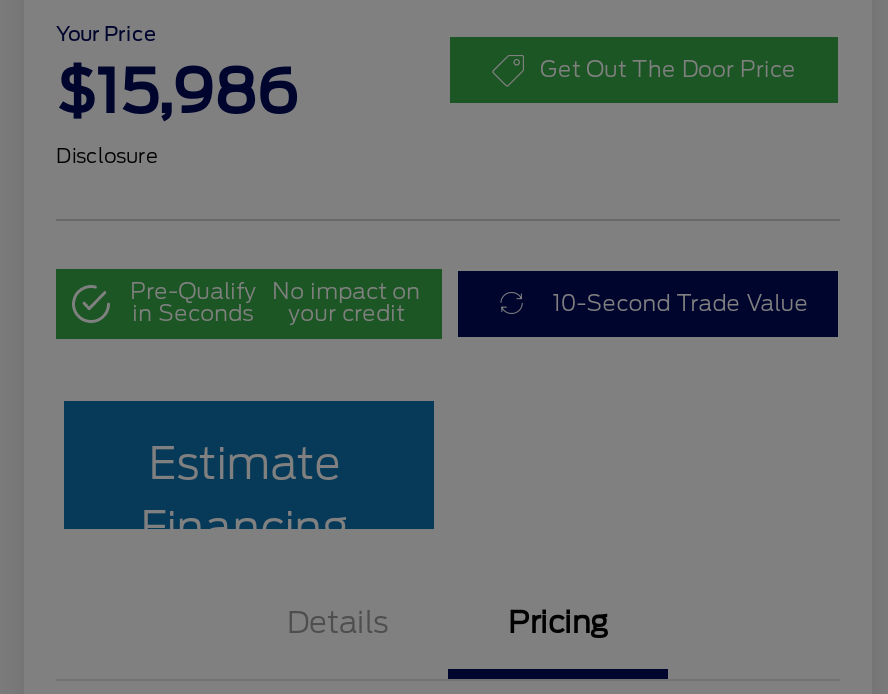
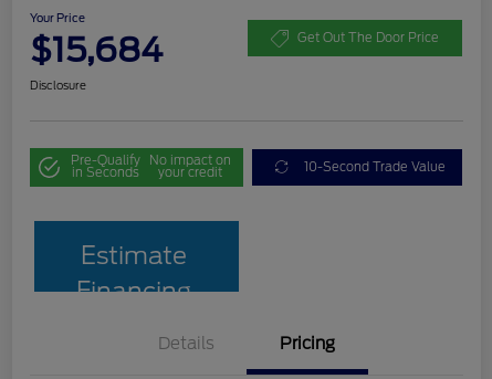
- $15,986
+ $15,684
